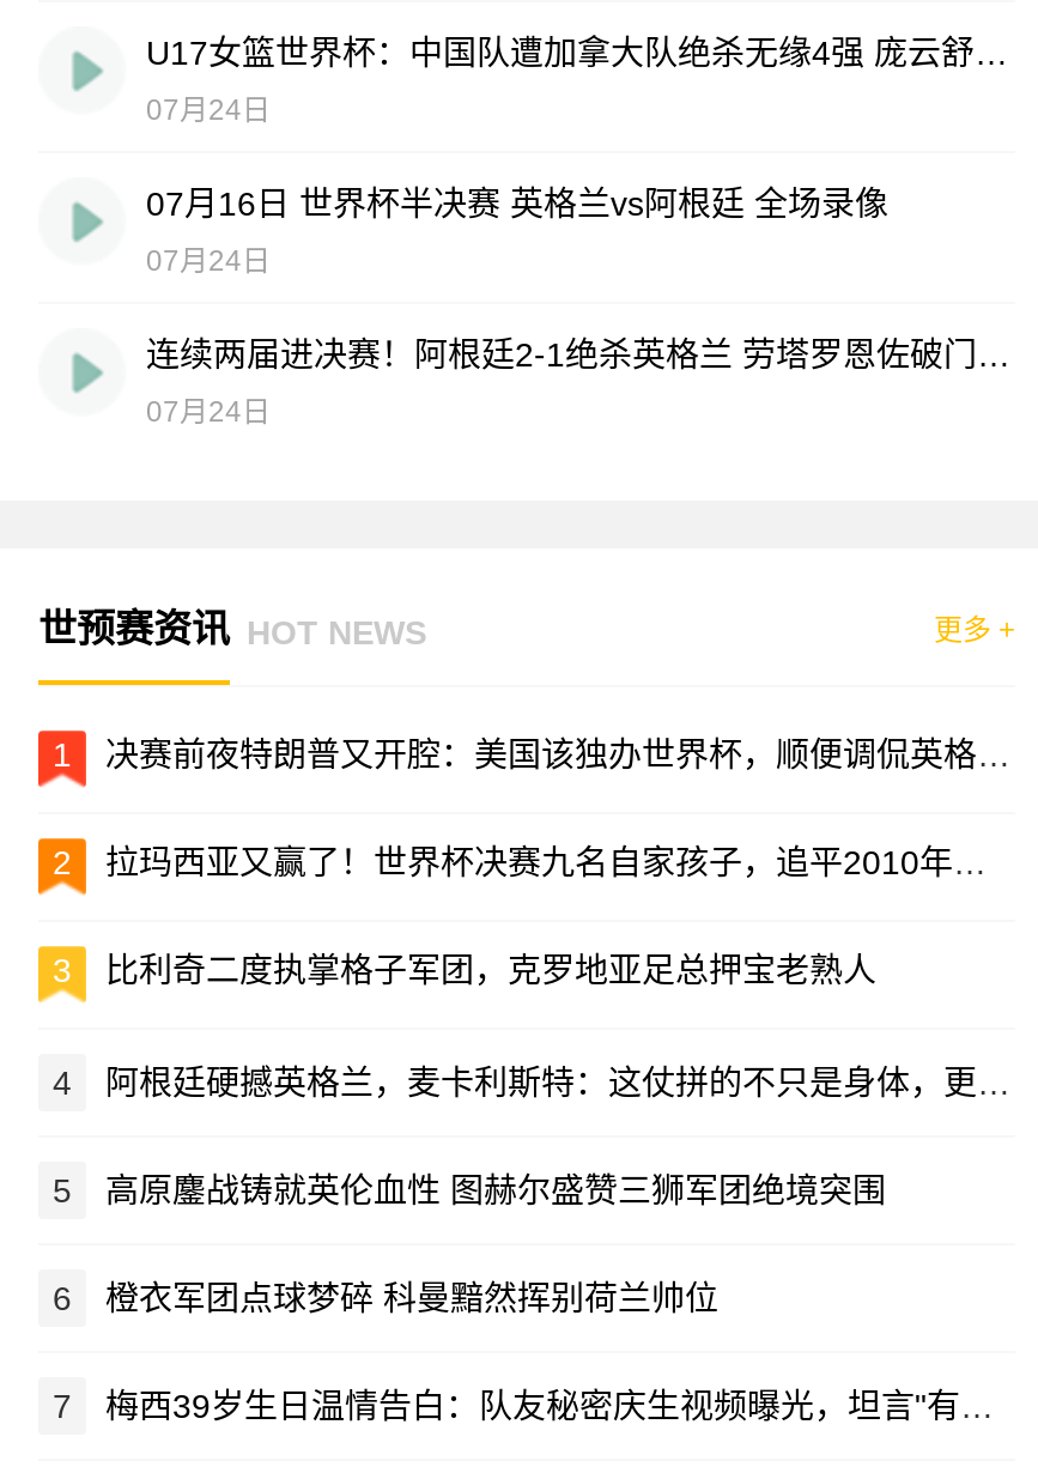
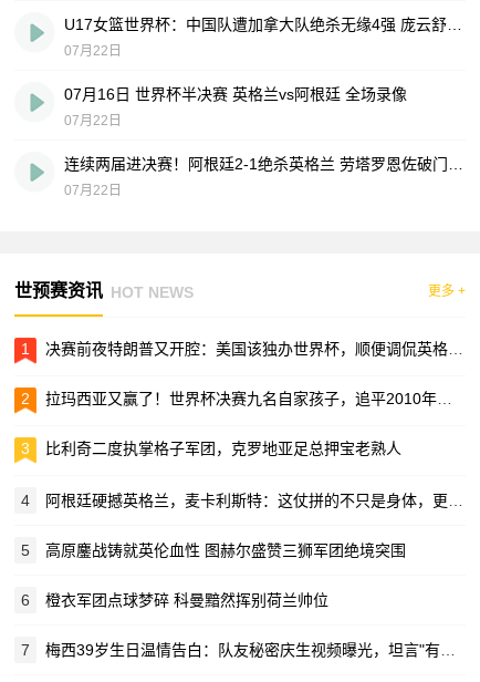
- 07月24日
+ 07月22日

- 07月24日
+ 07月22日

- 07月24日
+ 07月22日
